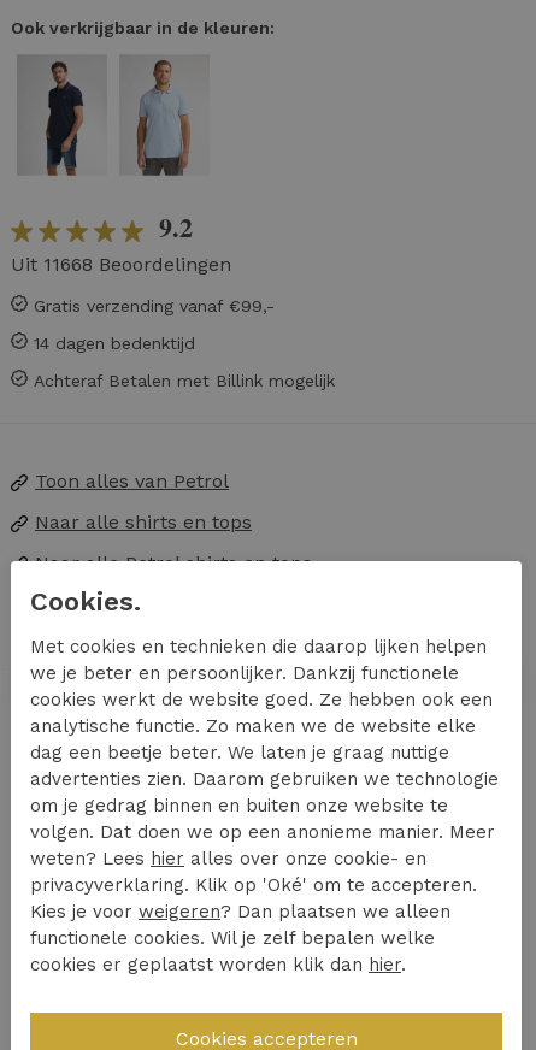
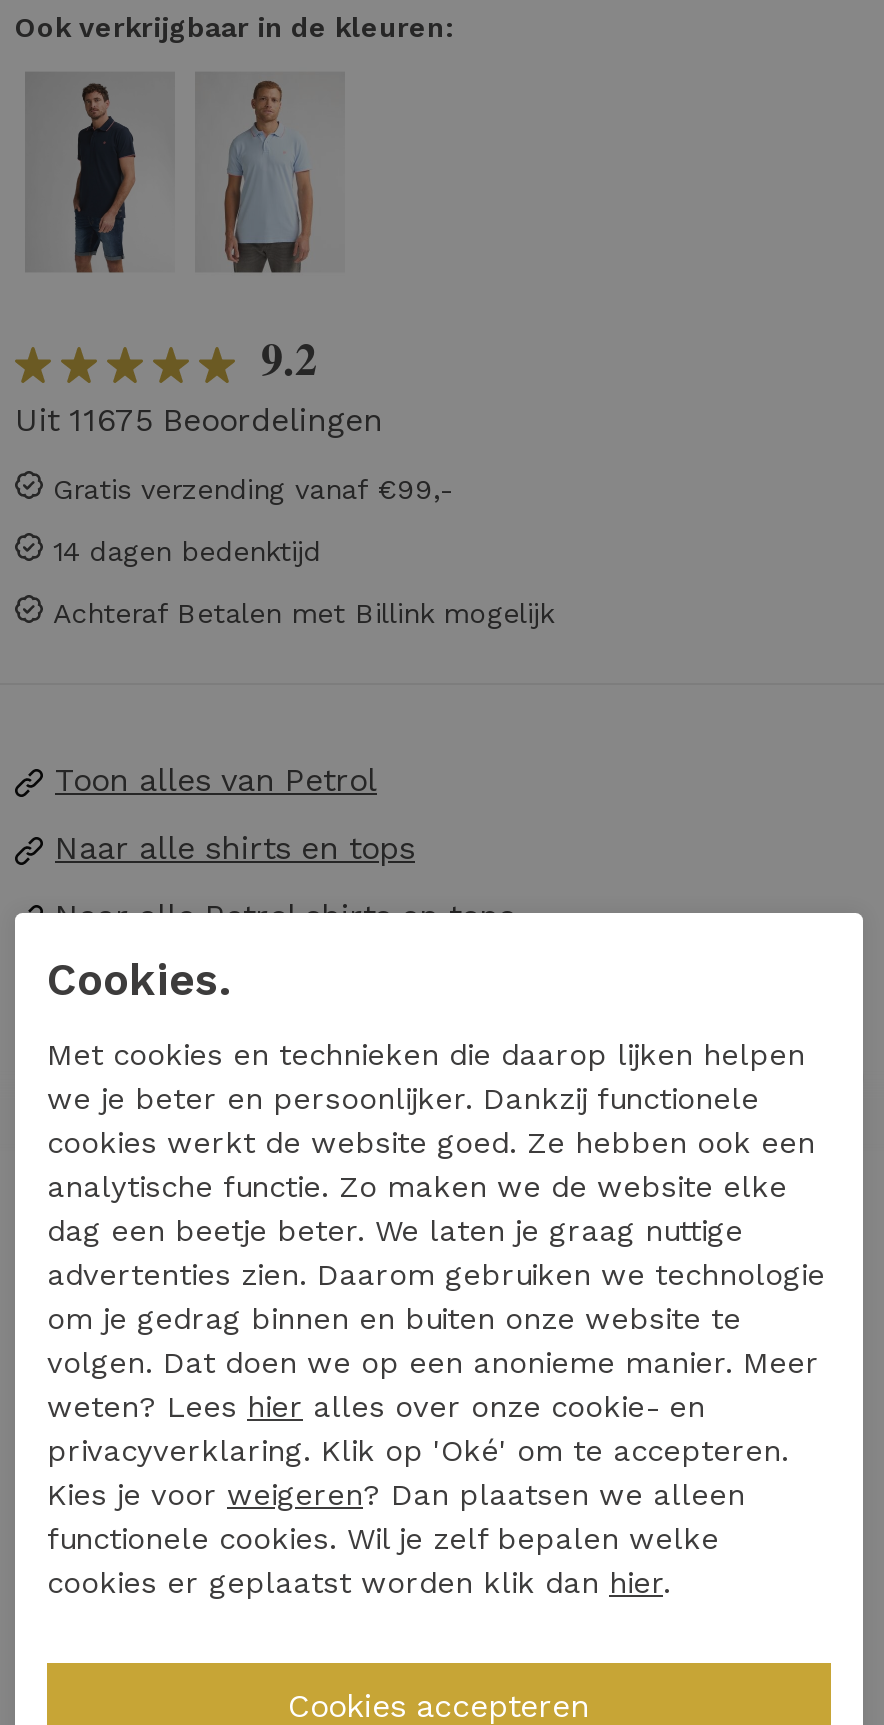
- Uit 11668 Beoordelingen
+ Uit 11675 Beoordelingen
